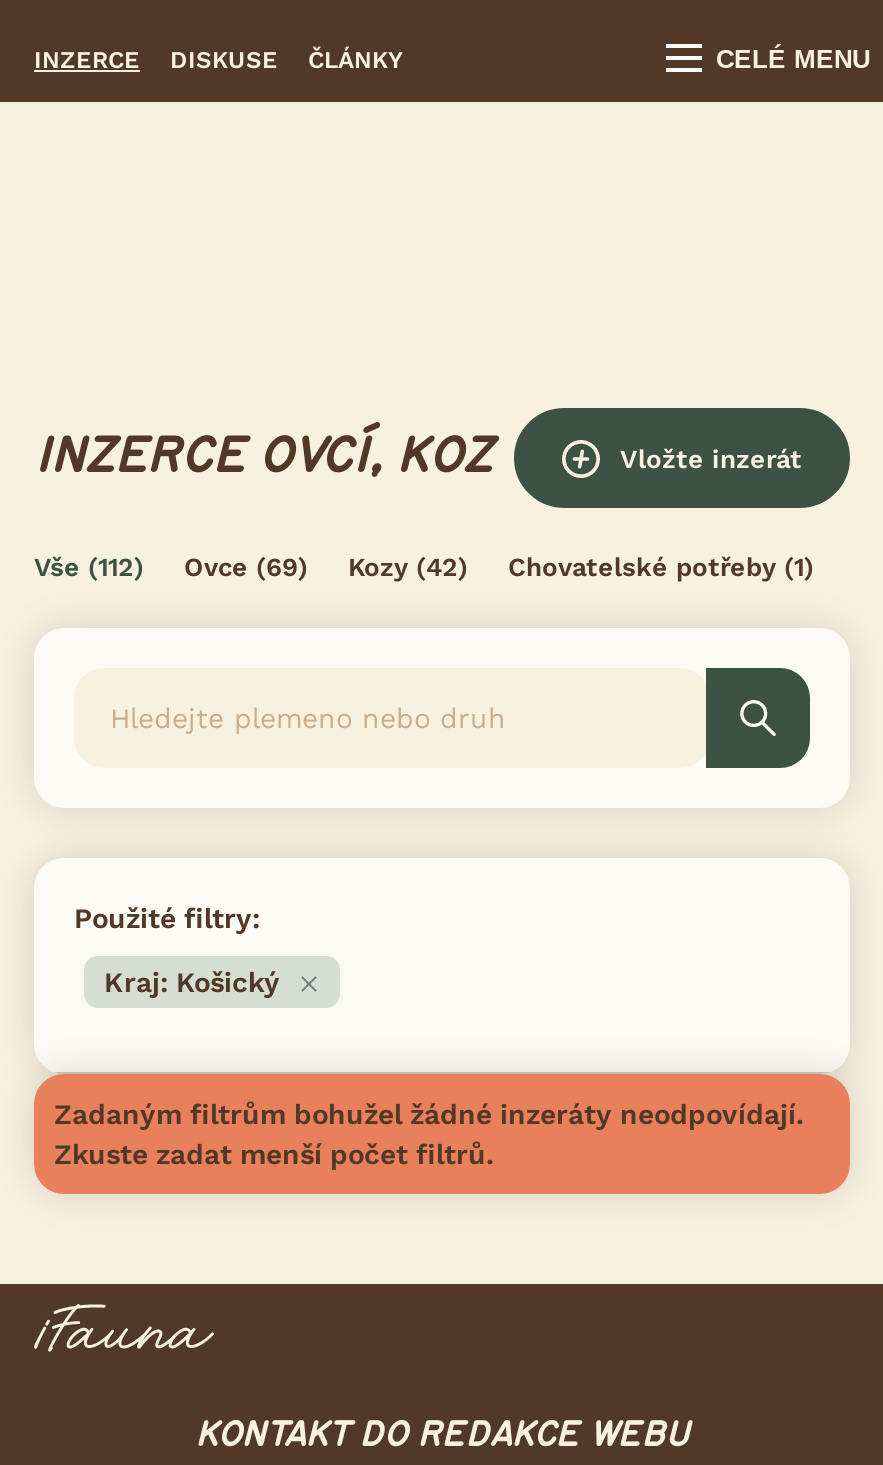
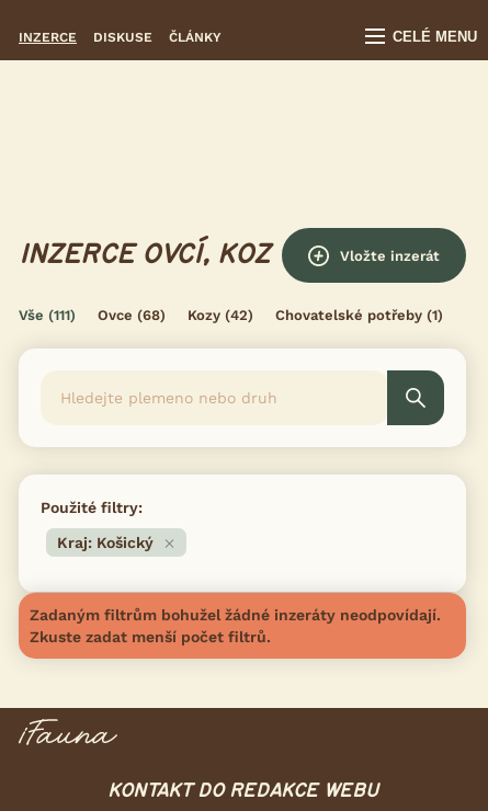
- Vše (112)
+ Vše (111)

- Ovce (69)
+ Ovce (68)
